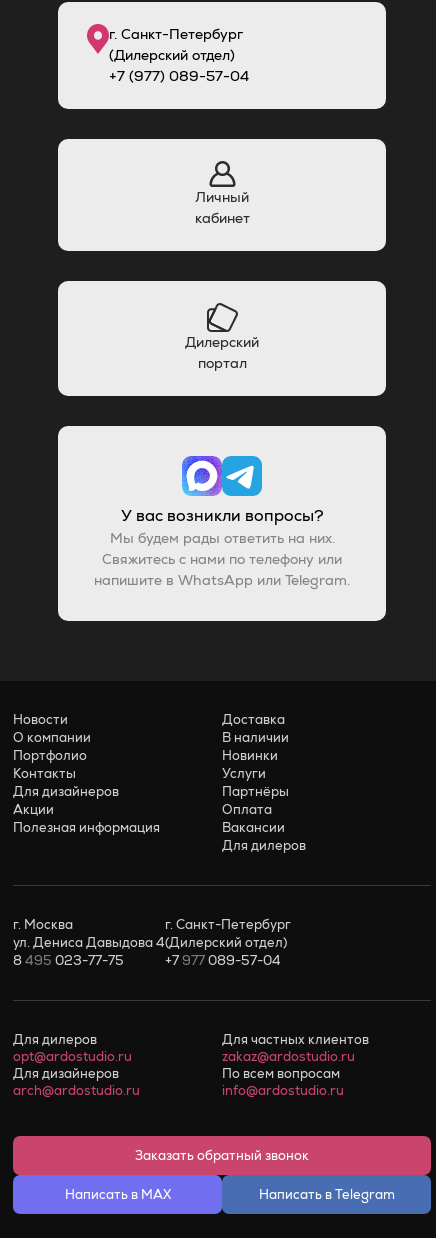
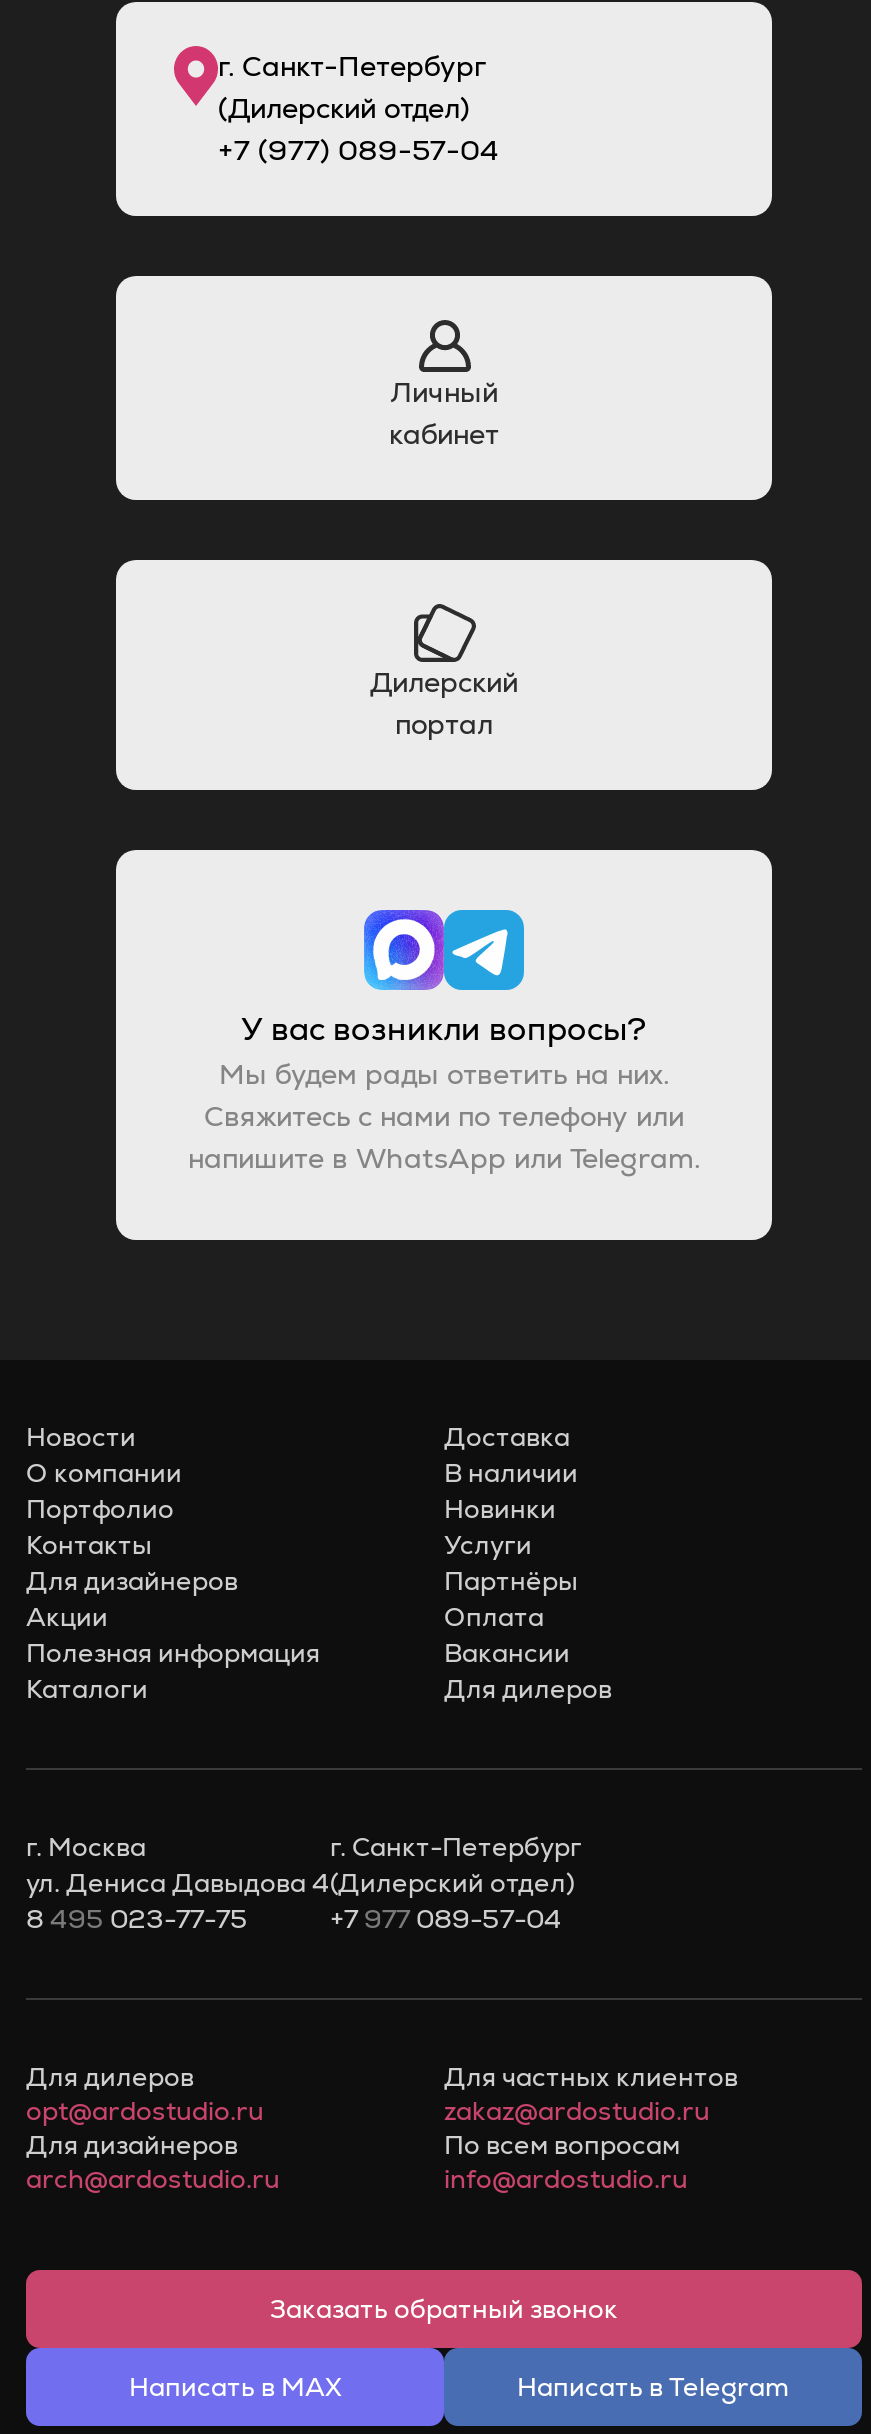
+ Каталоги
